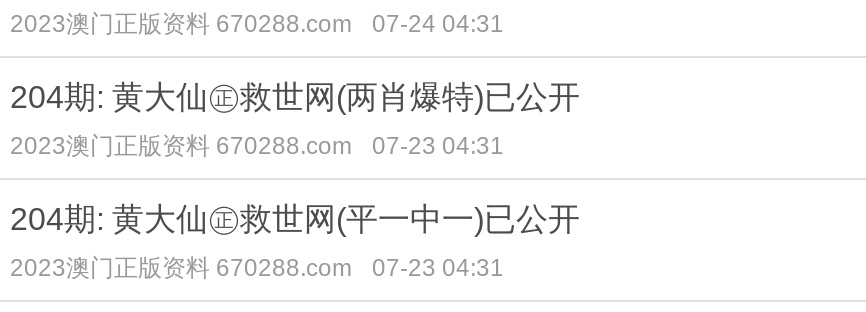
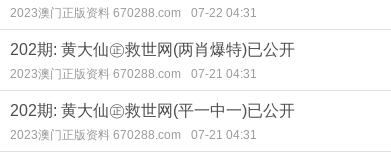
- 2023澳门正版资料 670288.com 07-24 04:31
+ 2023澳门正版资料 670288.com 07-22 04:31

- 204期: 黄大仙㊣救世网(两肖爆特)已公开
+ 202期: 黄大仙㊣救世网(两肖爆特)已公开

- 2023澳门正版资料 670288.com 07-23 04:31
+ 2023澳门正版资料 670288.com 07-21 04:31

- 204期: 黄大仙㊣救世网(平一中一)已公开
+ 202期: 黄大仙㊣救世网(平一中一)已公开

- 2023澳门正版资料 670288.com 07-23 04:31
+ 2023澳门正版资料 670288.com 07-21 04:31
